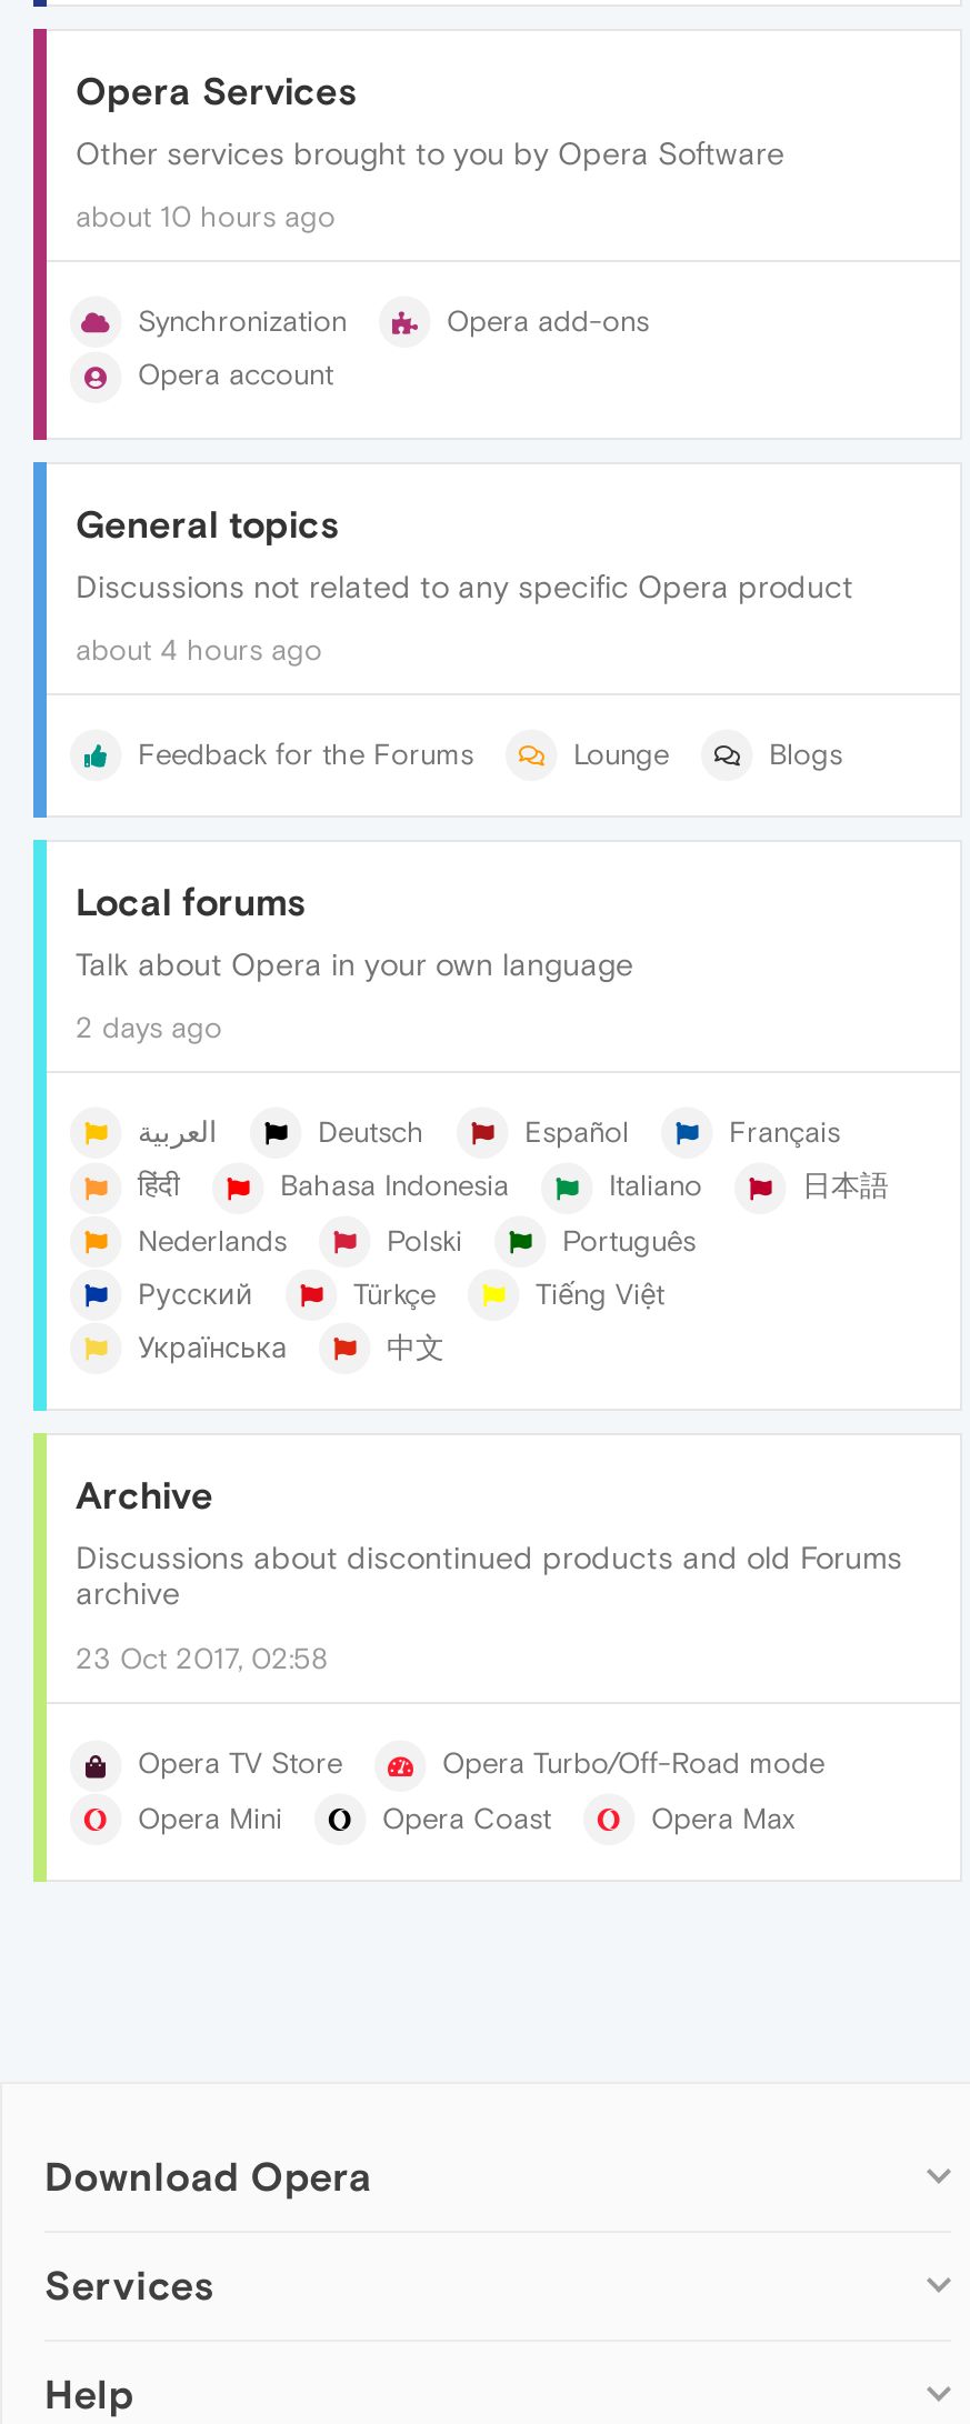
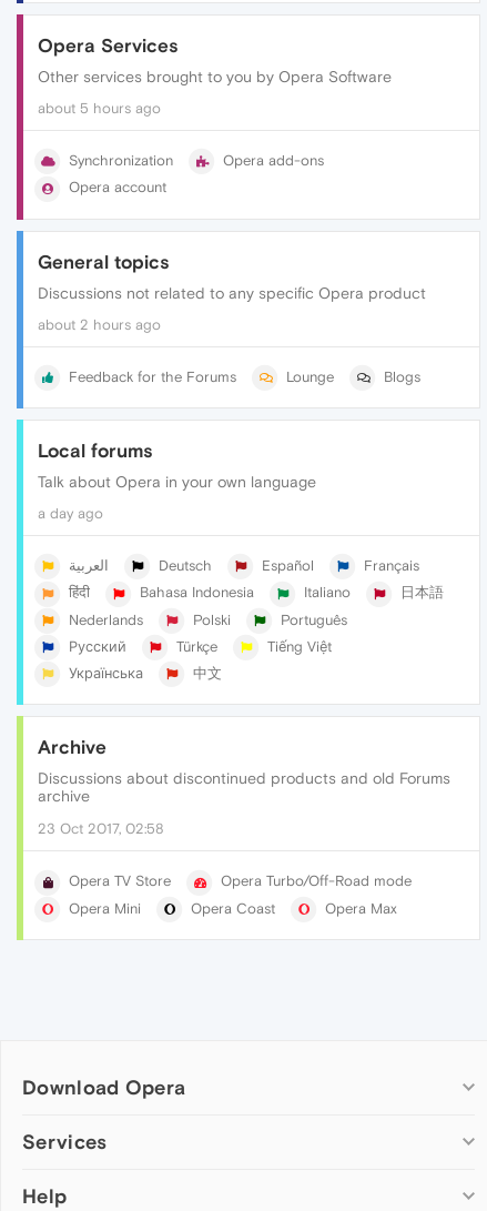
- about 10 hours ago
+ about 5 hours ago

- about 4 hours ago
+ about 2 hours ago

- 2 days ago
+ a day ago
